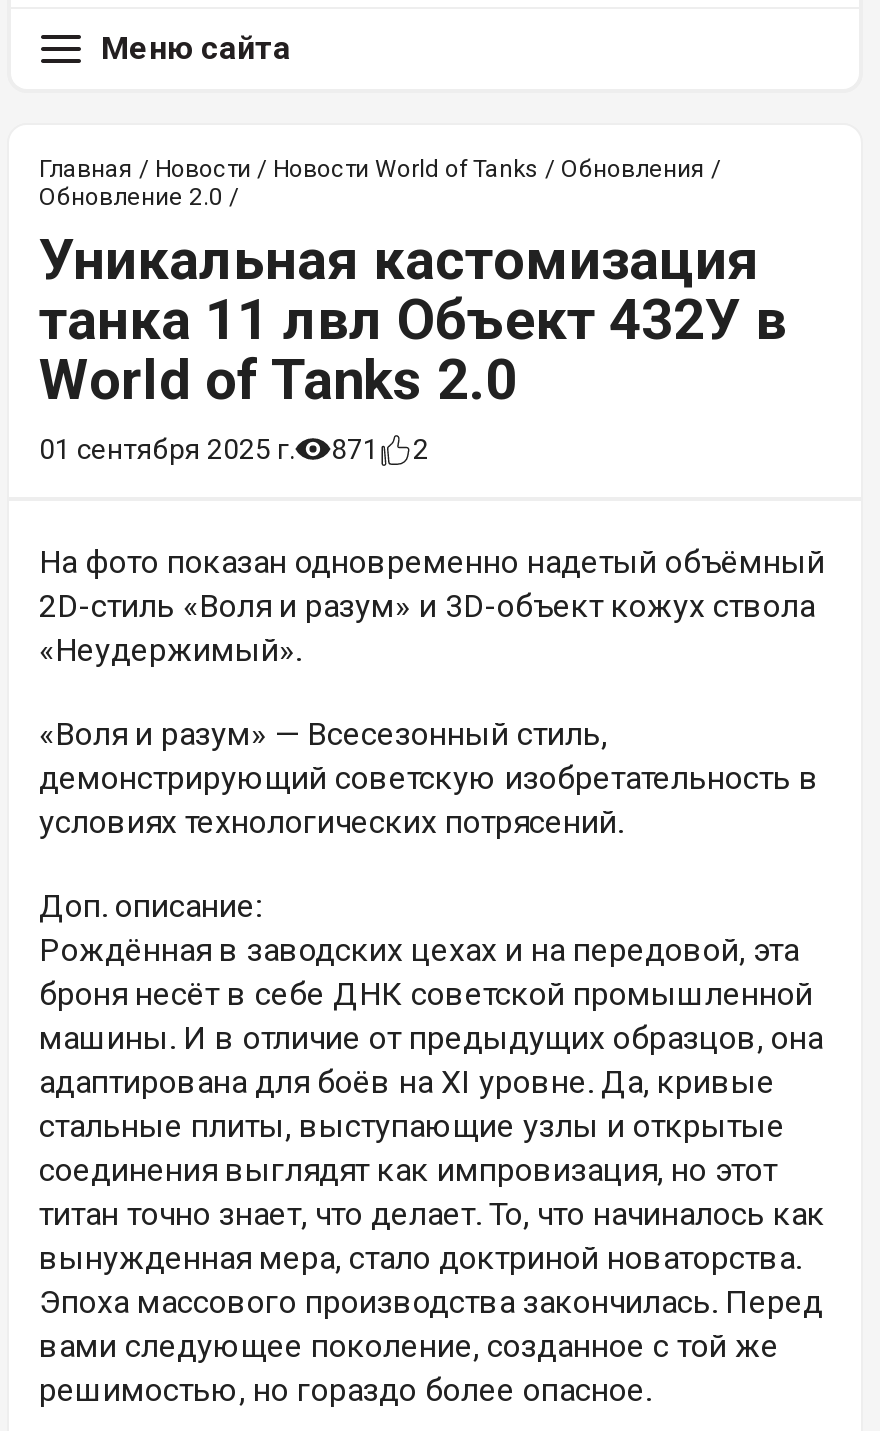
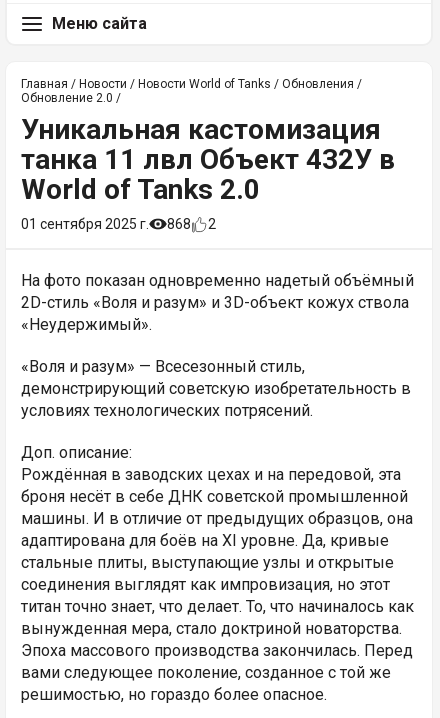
- 01 сентября 2025 г. 871 2
+ 01 сентября 2025 г. 868 2
